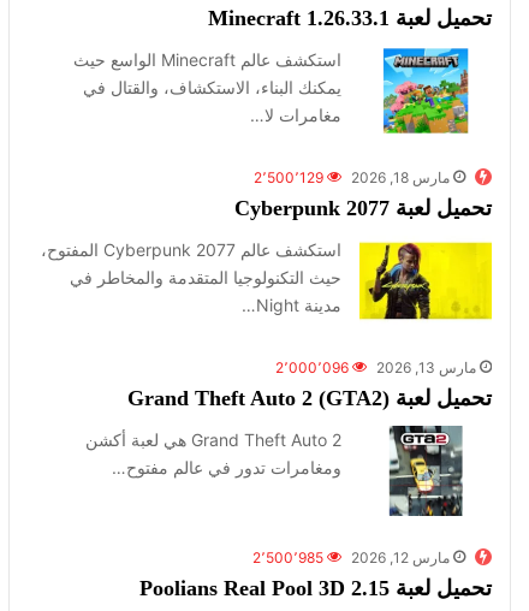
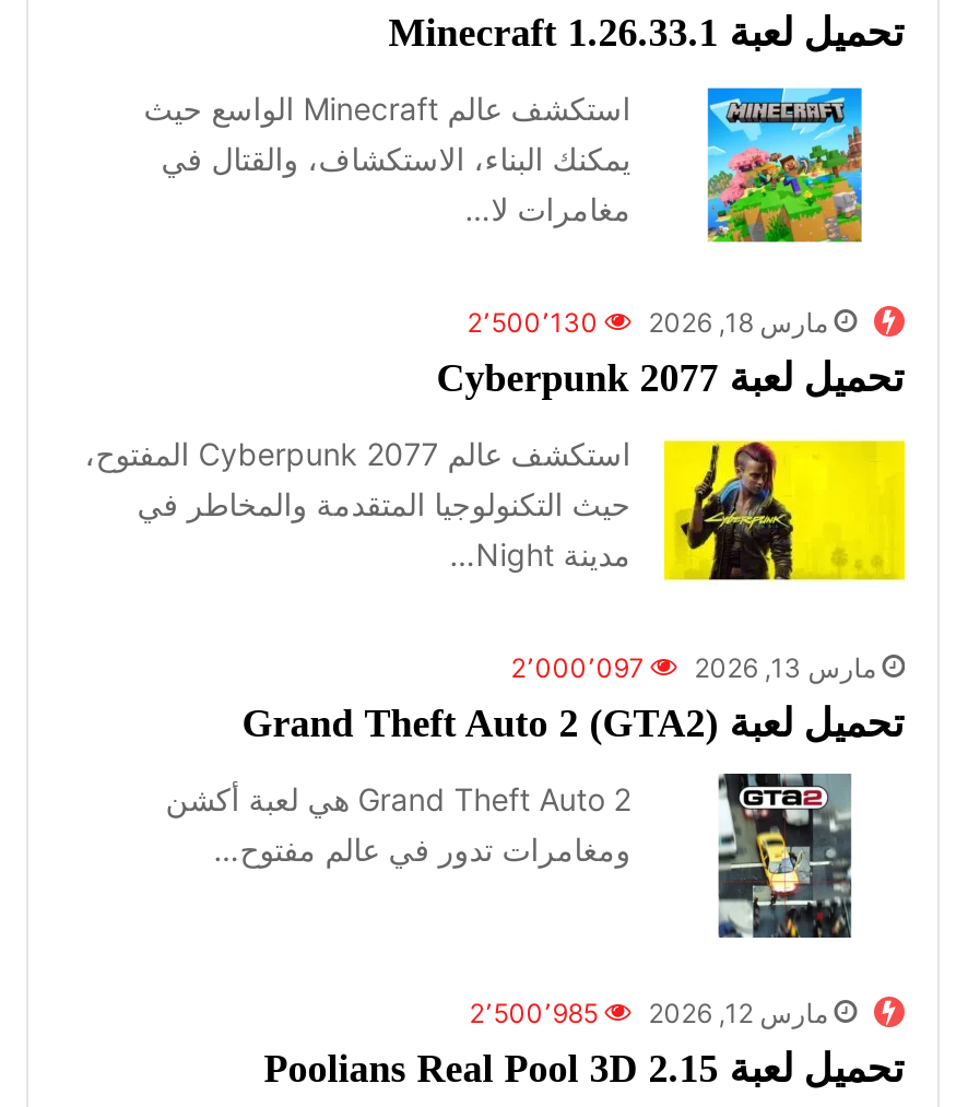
- 2٬500٬129
+ 2٬500٬130

- 2٬000٬096
+ 2٬000٬097
